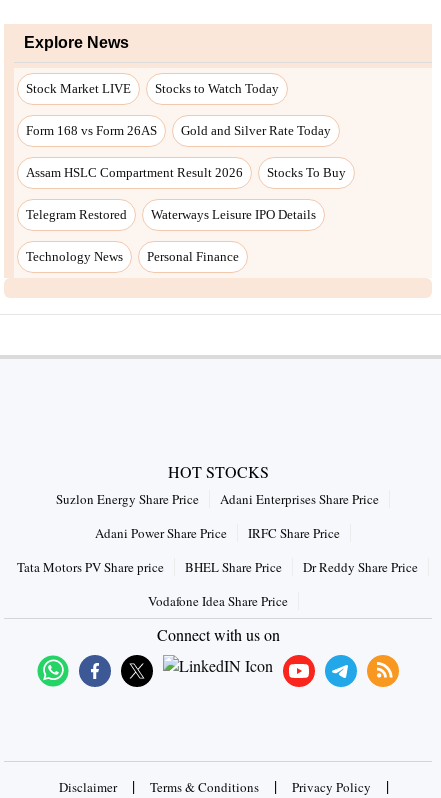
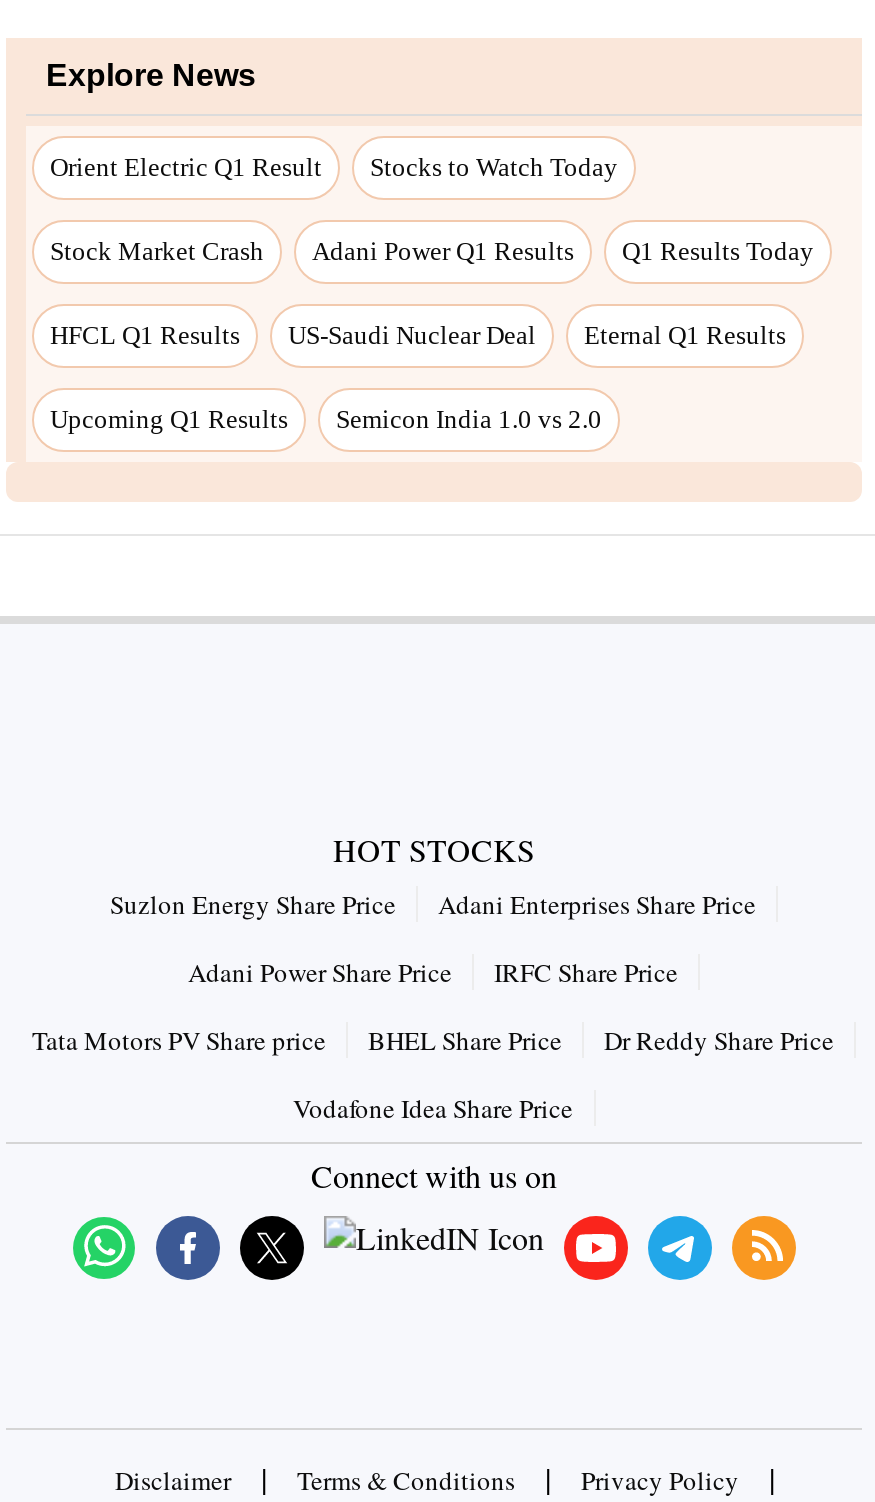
- Stock Market LIVE
+ Orient Electric Q1 Result

- Form 168 vs Form 26AS
- Gold and Silver Rate Today
- Assam HSLC Compartment Result 2026
- Stocks To Buy
- Telegram Restored
- Waterways Leisure IPO Details
- Technology News
- Personal Finance
+ Stock Market Crash
+ Adani Power Q1 Results
+ Q1 Results Today
+ HFCL Q1 Results
+ US-Saudi Nuclear Deal
+ Eternal Q1 Results
+ Upcoming Q1 Results
+ Semicon India 1.0 vs 2.0
